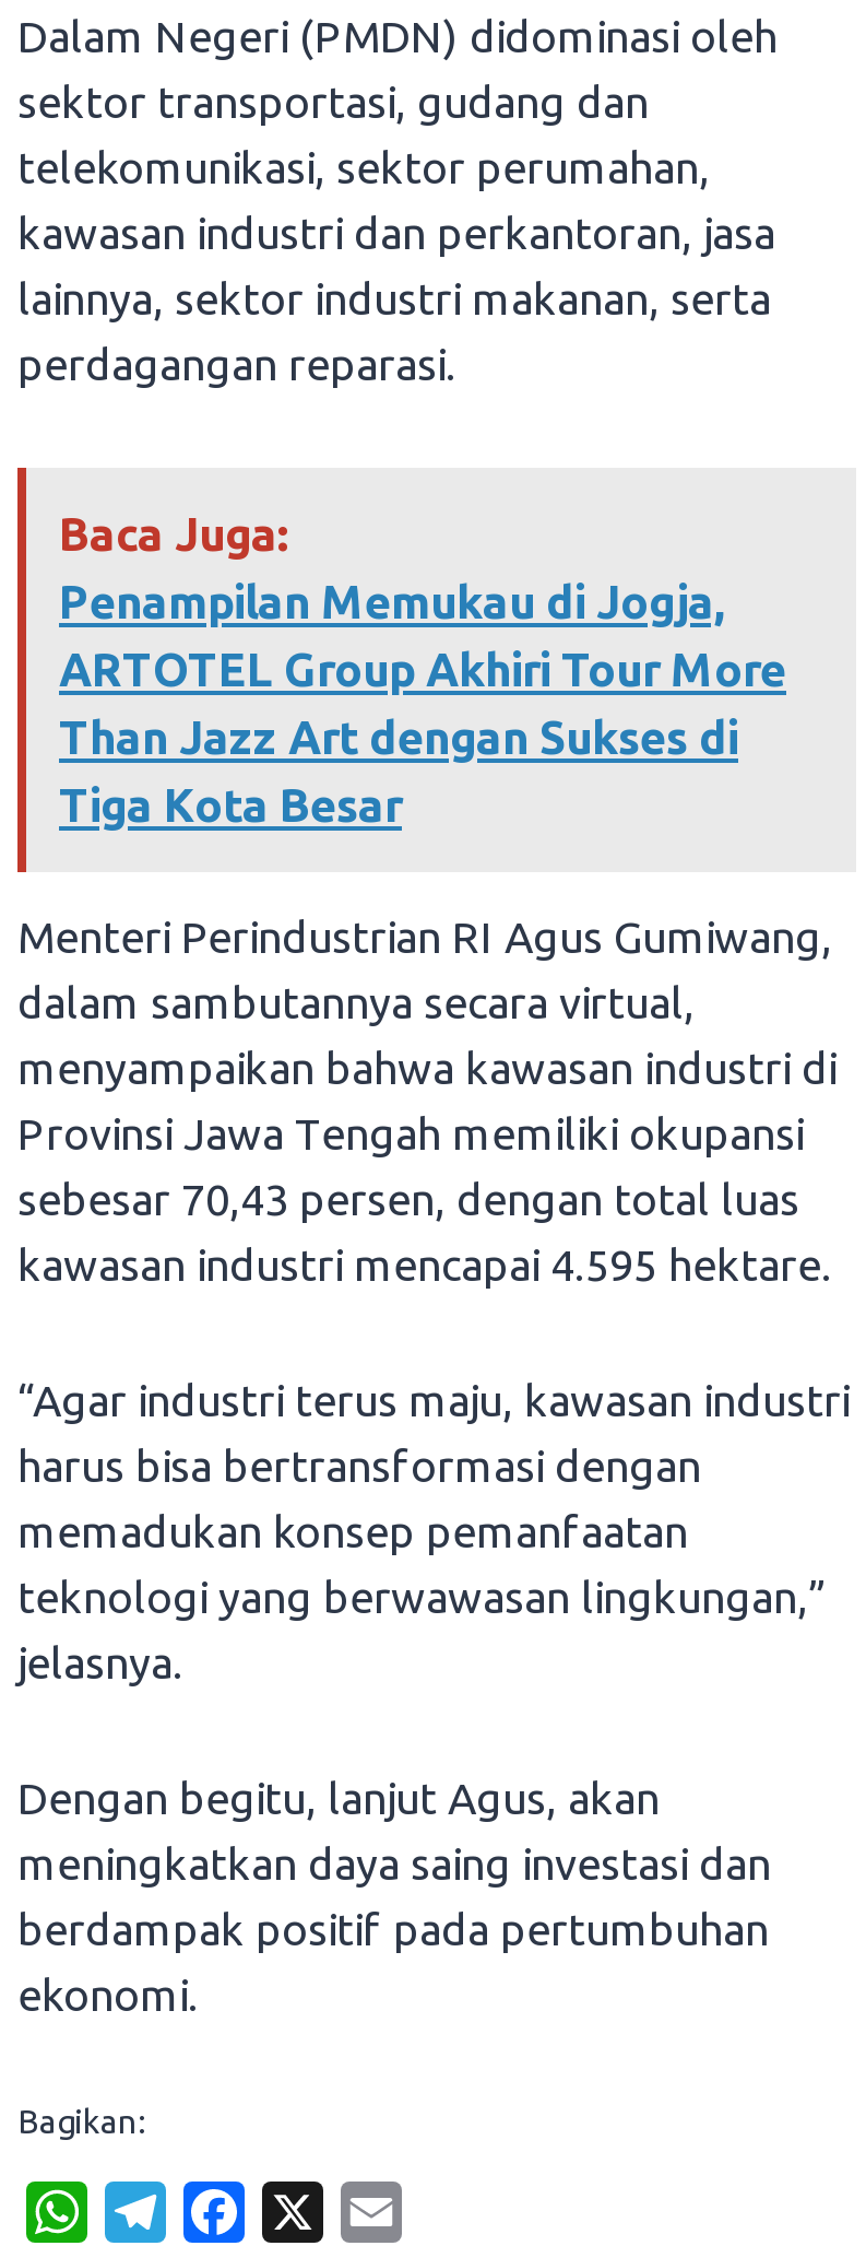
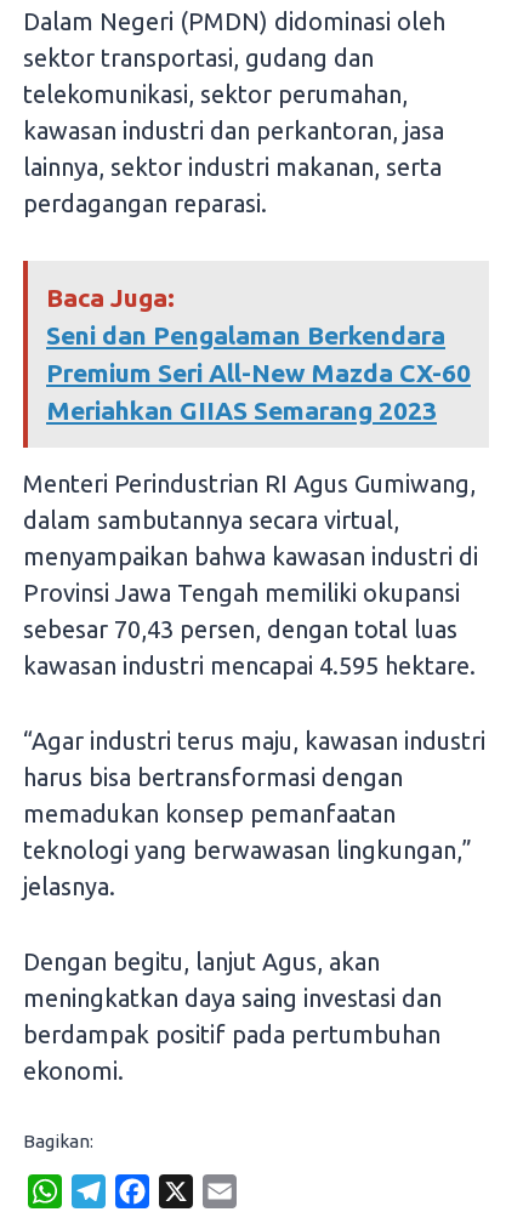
- Penampilan Memukau di Jogja,
- ARTOTEL Group Akhiri Tour More
- Than Jazz Art dengan Sukses di
- Tiga Kota Besar
+ Seni dan Pengalaman Berkendara
+ Premium Seri All-New Mazda CX-60
+ Meriahkan GIIAS Semarang 2023
